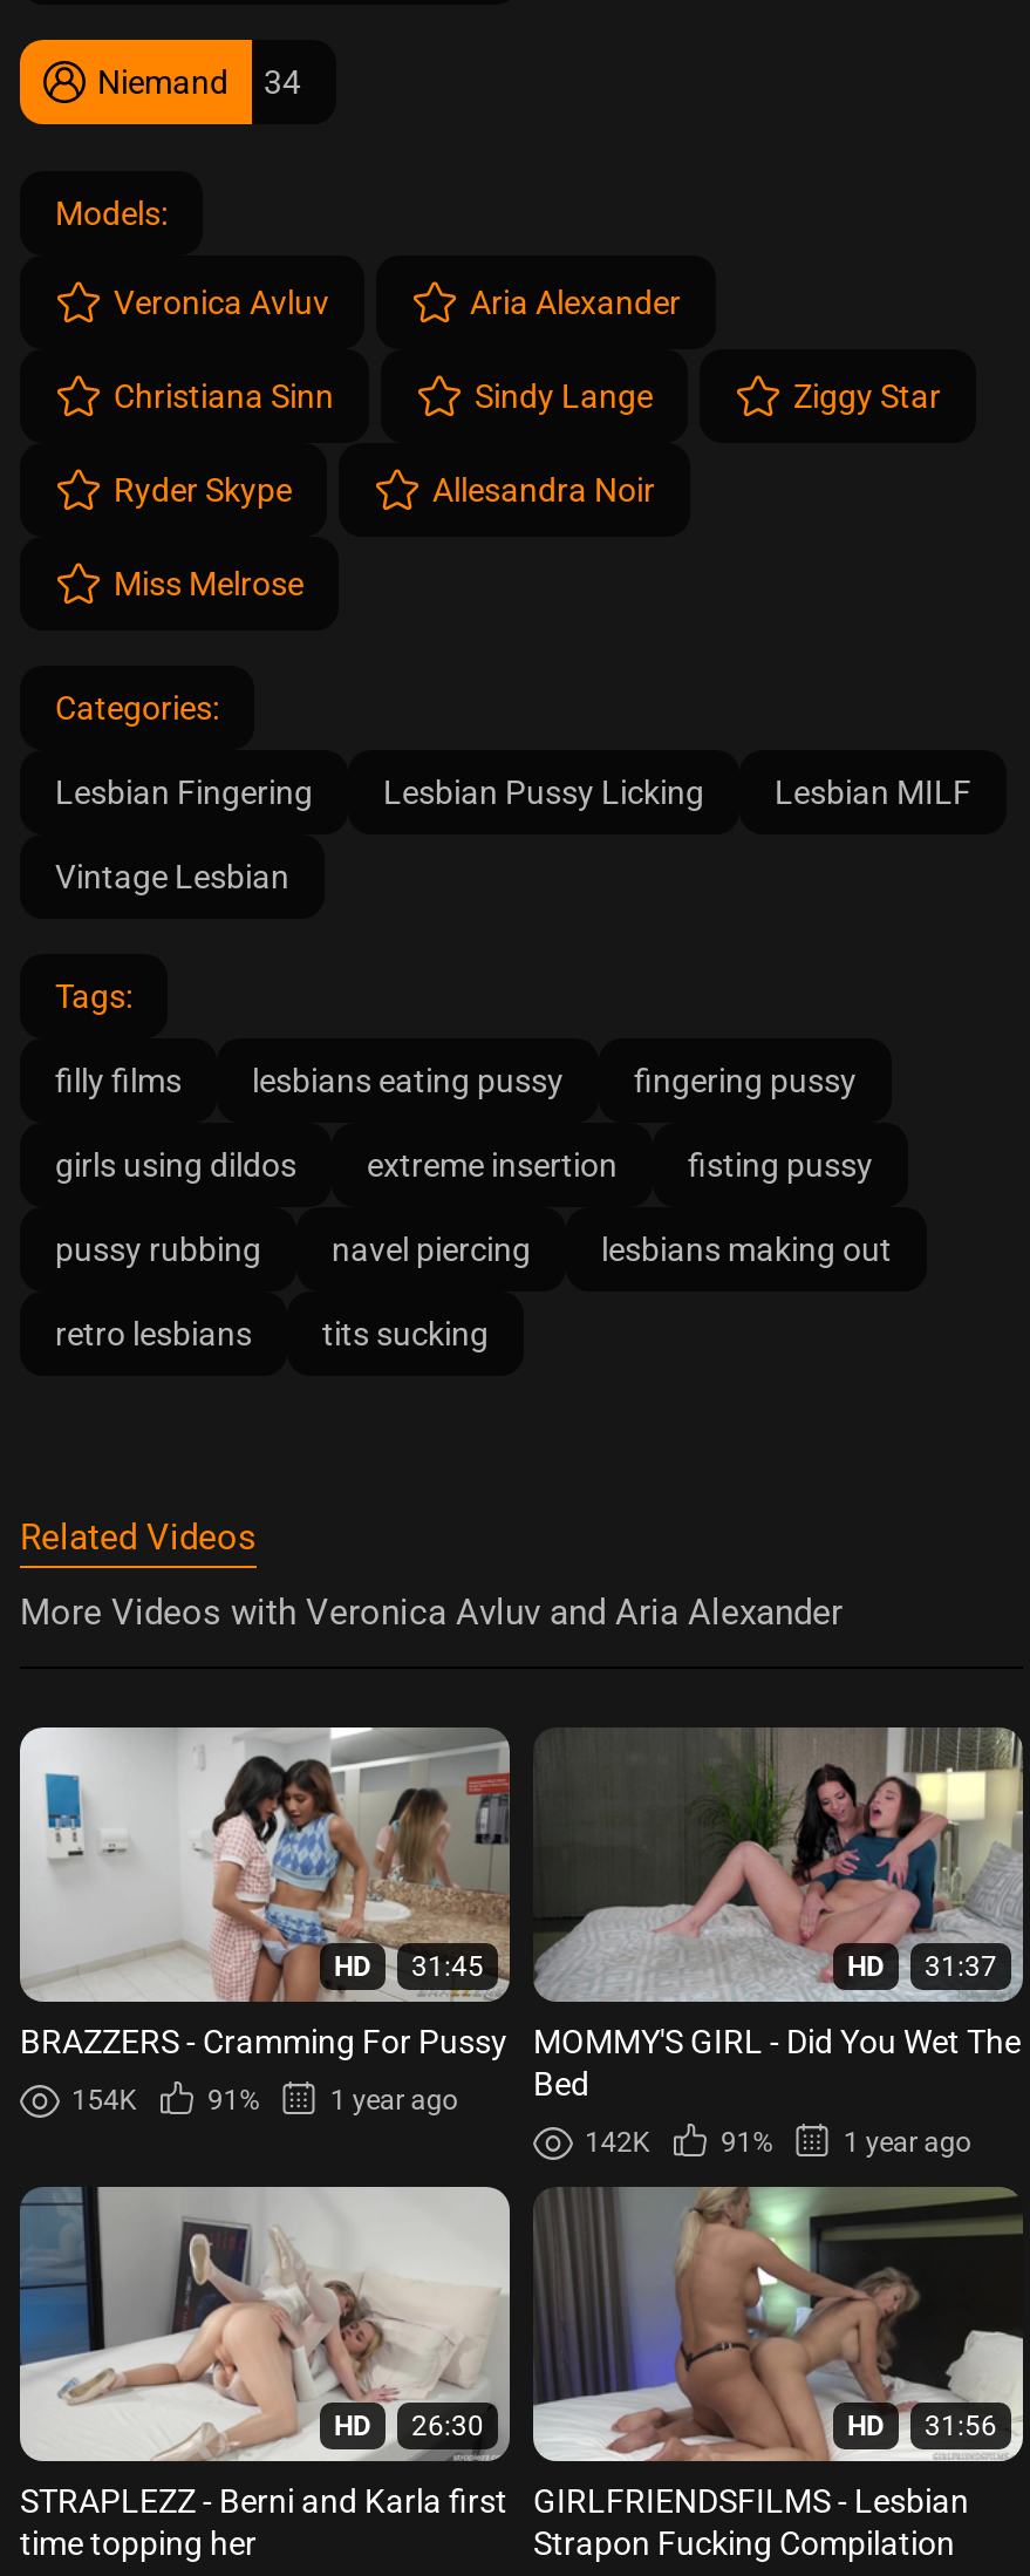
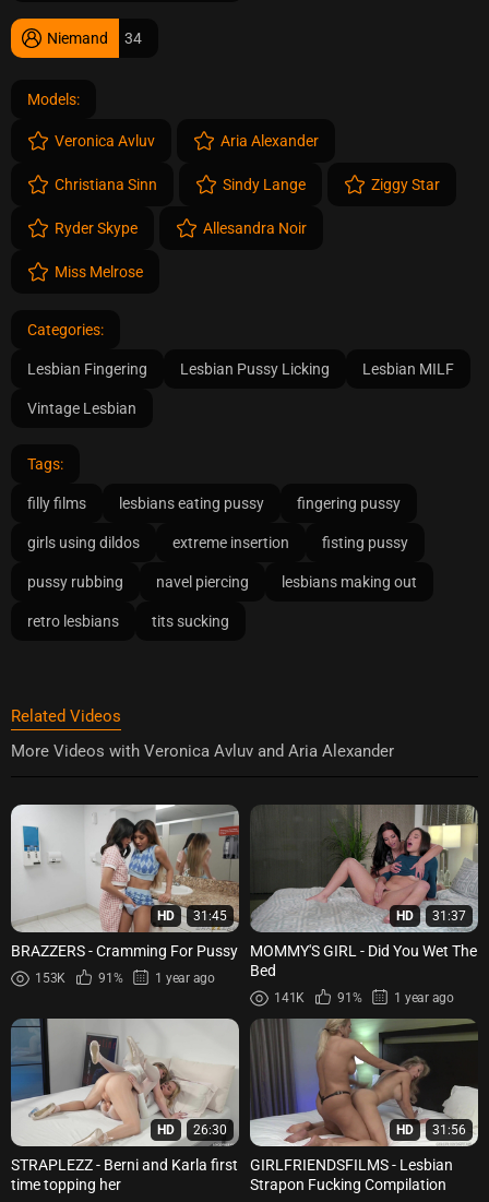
- 154K
+ 153K

- 142K
+ 141K
